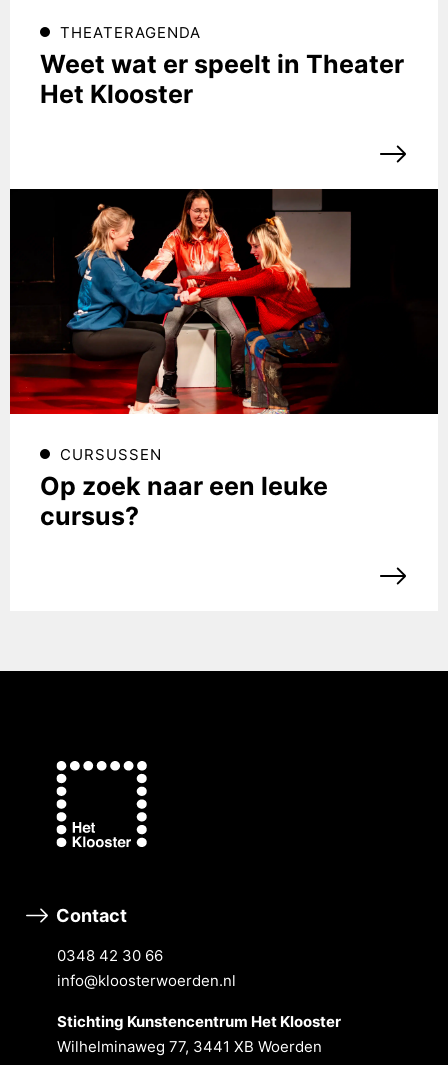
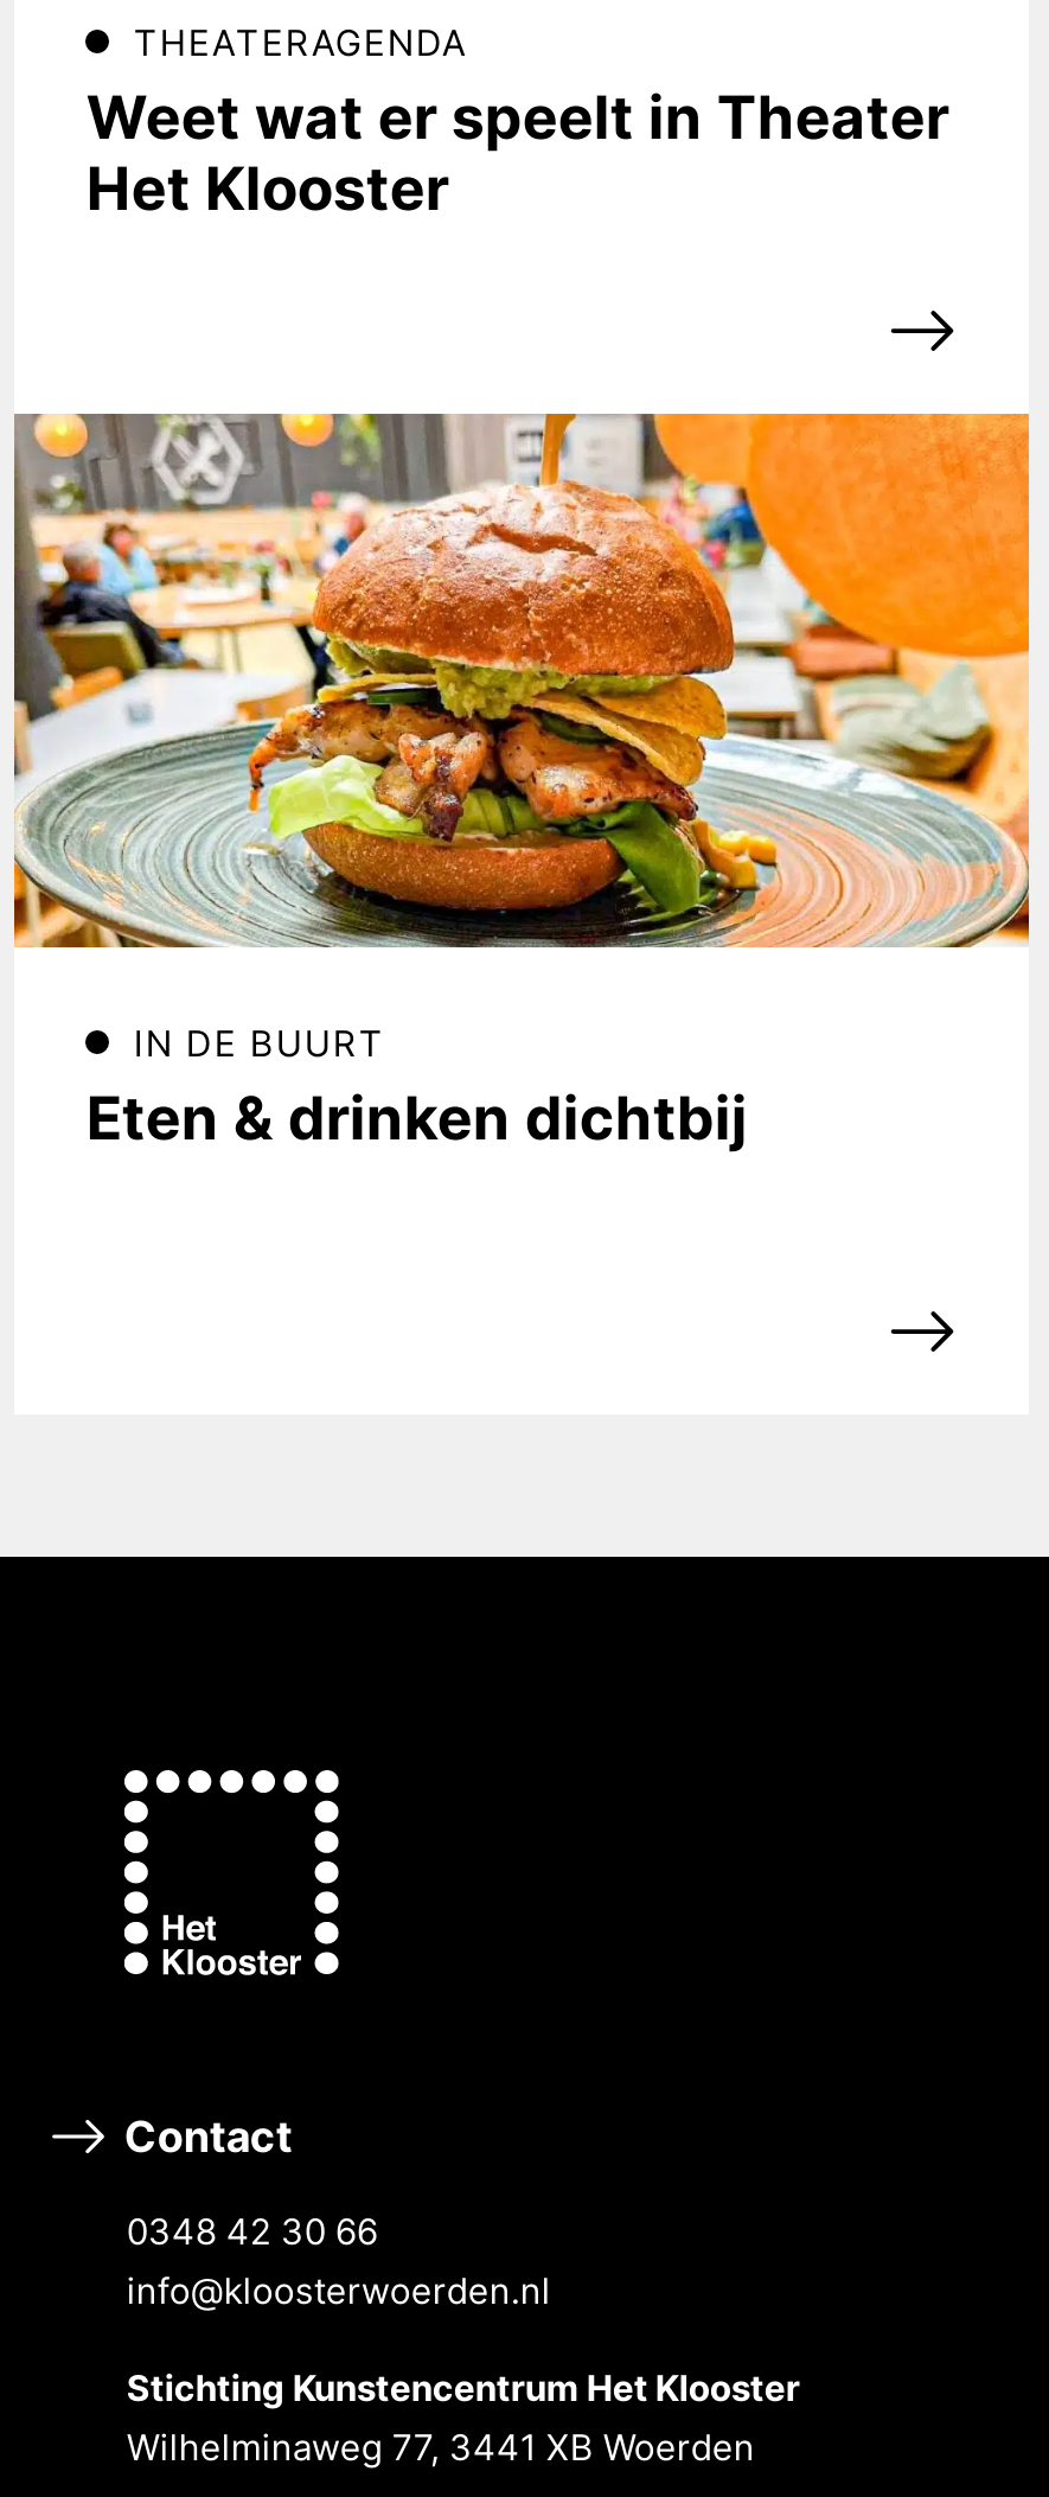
- [image]
- CURSUSSEN
- Op zoek naar een leuke
- cursus?
+ [image]
+ IN DE BUURT
+ Eten & drinken dichtbij
